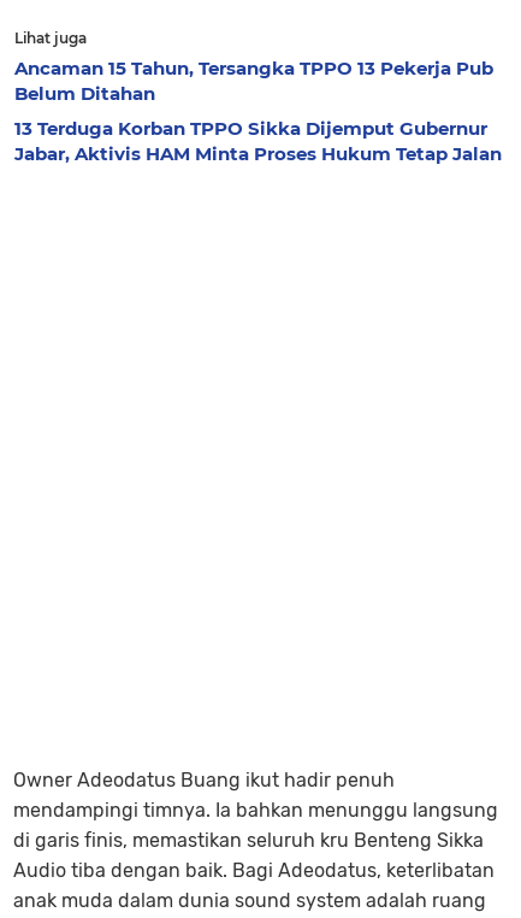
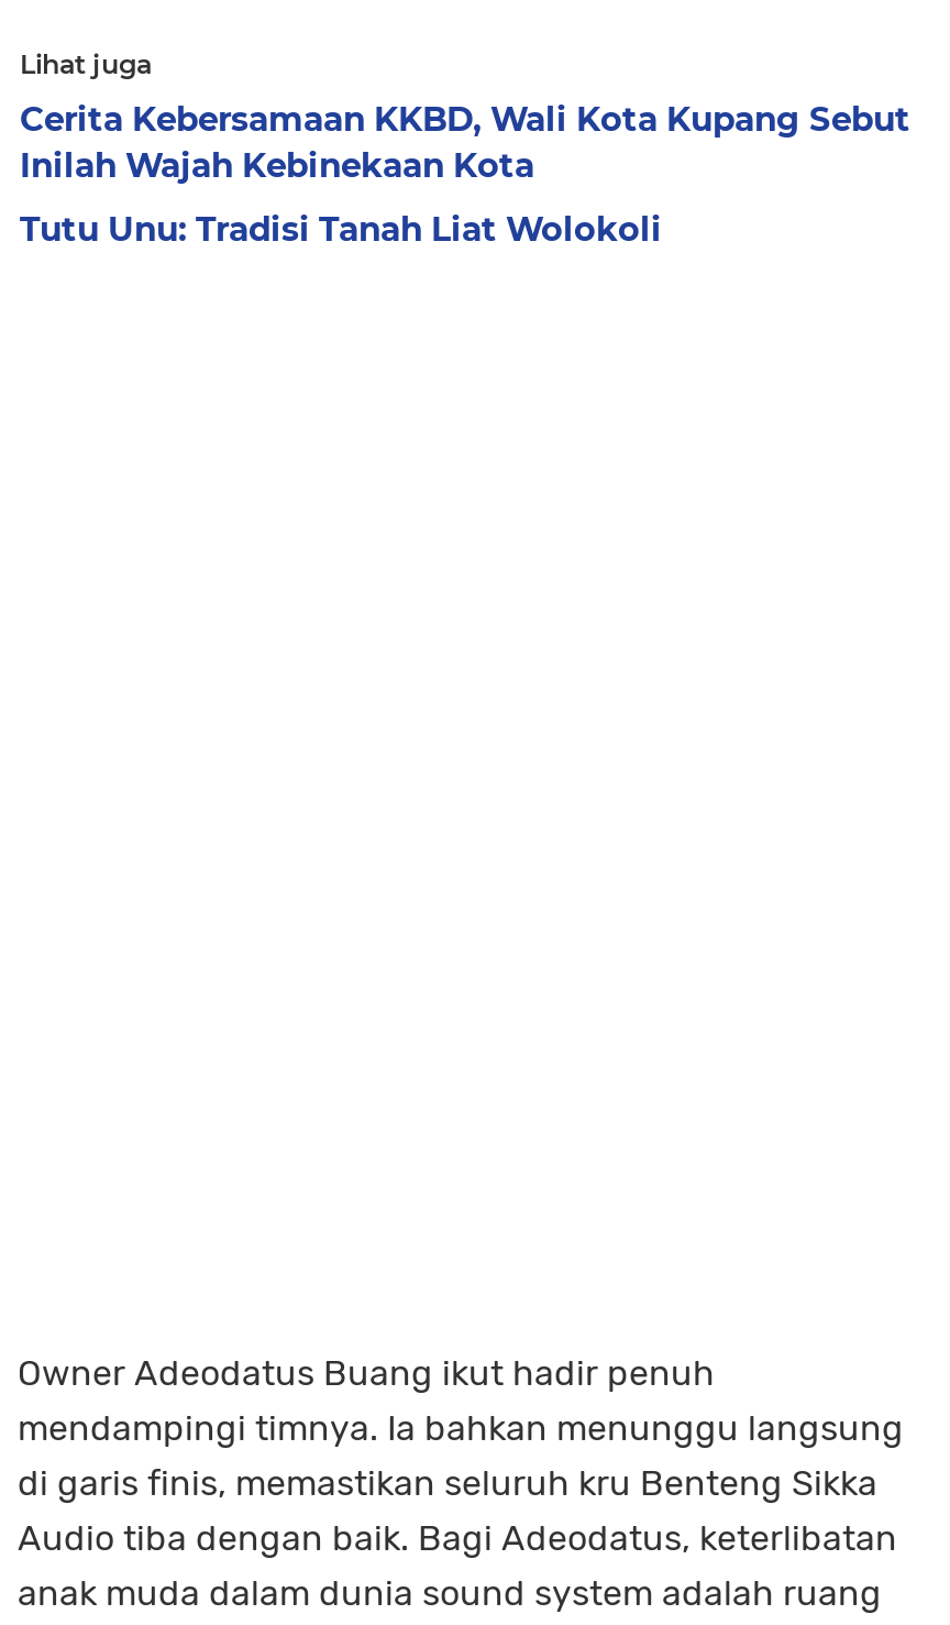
- Ancaman 15 Tahun, Tersangka TPPO 13 Pekerja Pub
- Belum Ditahan
+ Cerita Kebersamaan KKBD, Wali Kota Kupang Sebut
+ Inilah Wajah Kebinekaan Kota

- 13 Terduga Korban TPPO Sikka Dijemput Gubernur
- Jabar, Aktivis HAM Minta Proses Hukum Tetap Jalan
+ Tutu Unu: Tradisi Tanah Liat Wolokoli
